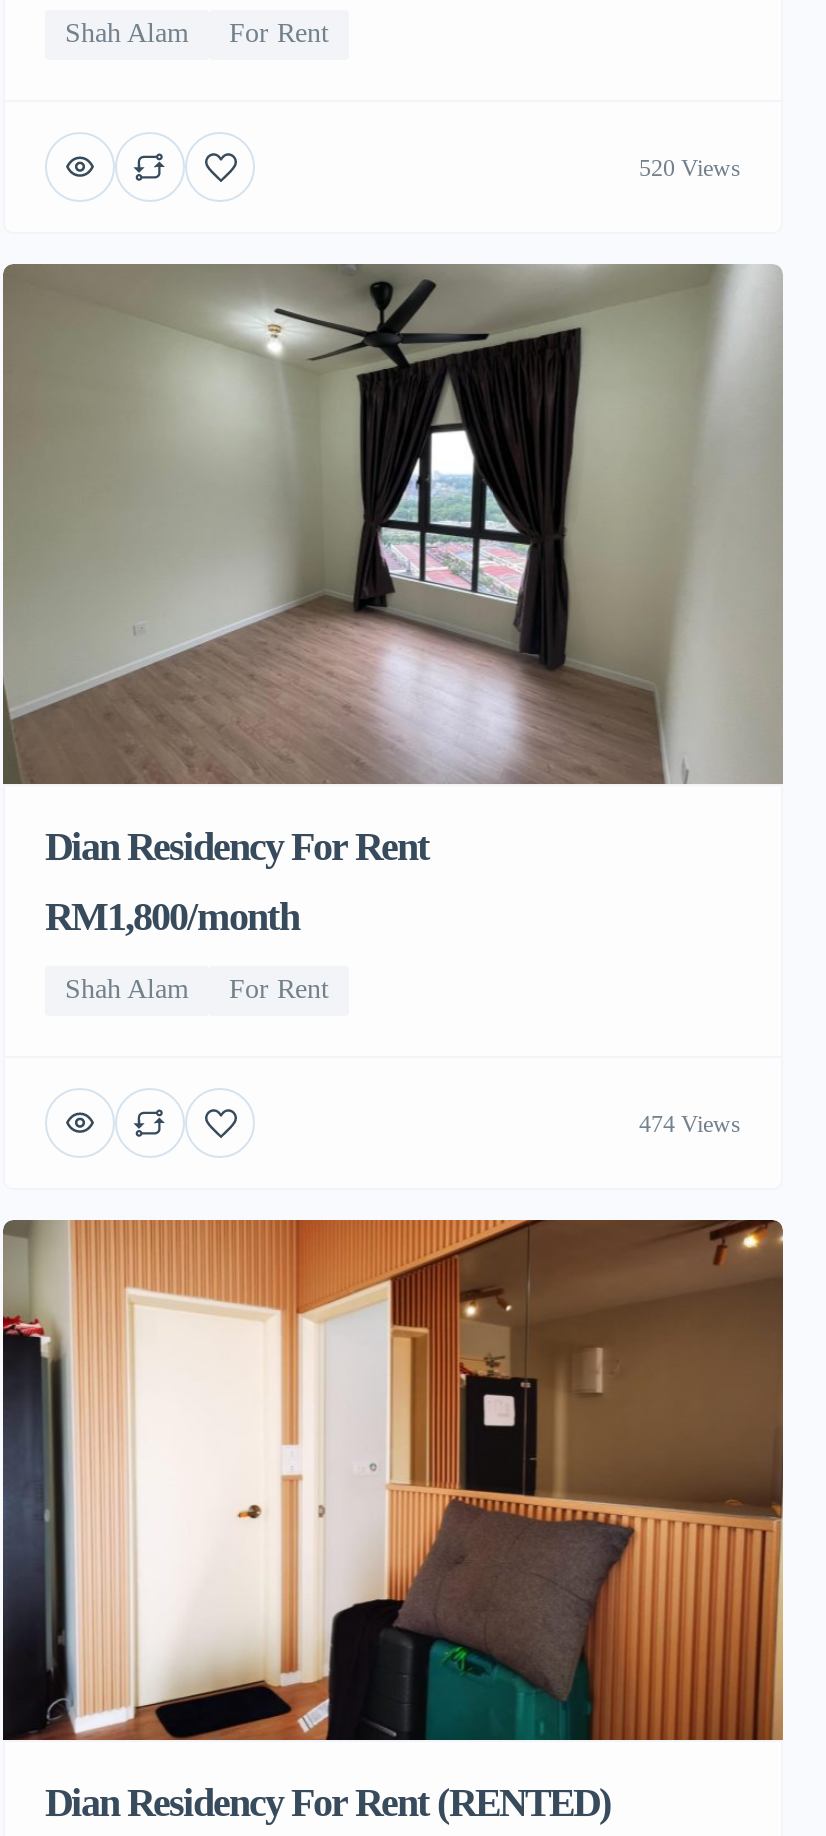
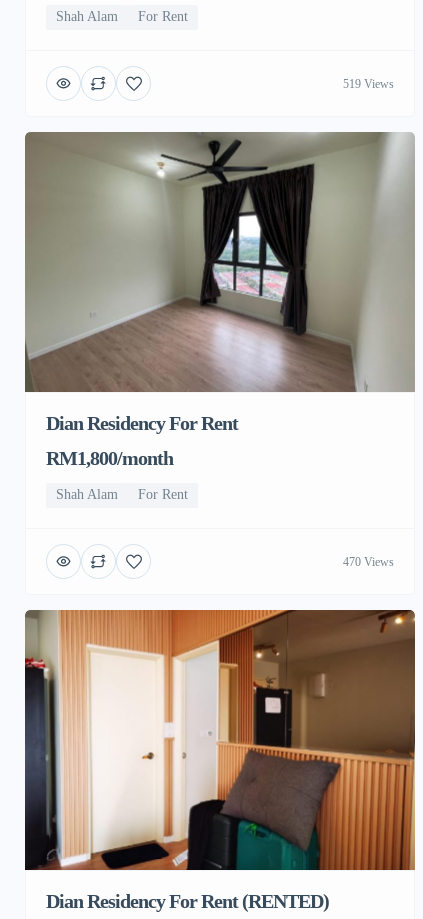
- 520 Views
+ 519 Views

- 474 Views
+ 470 Views
